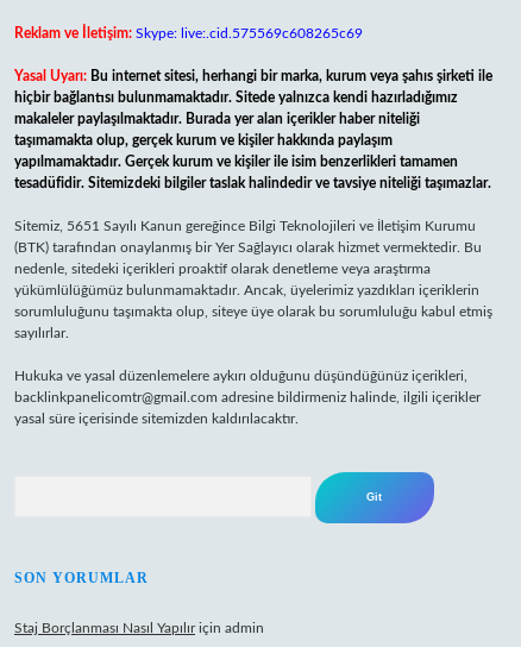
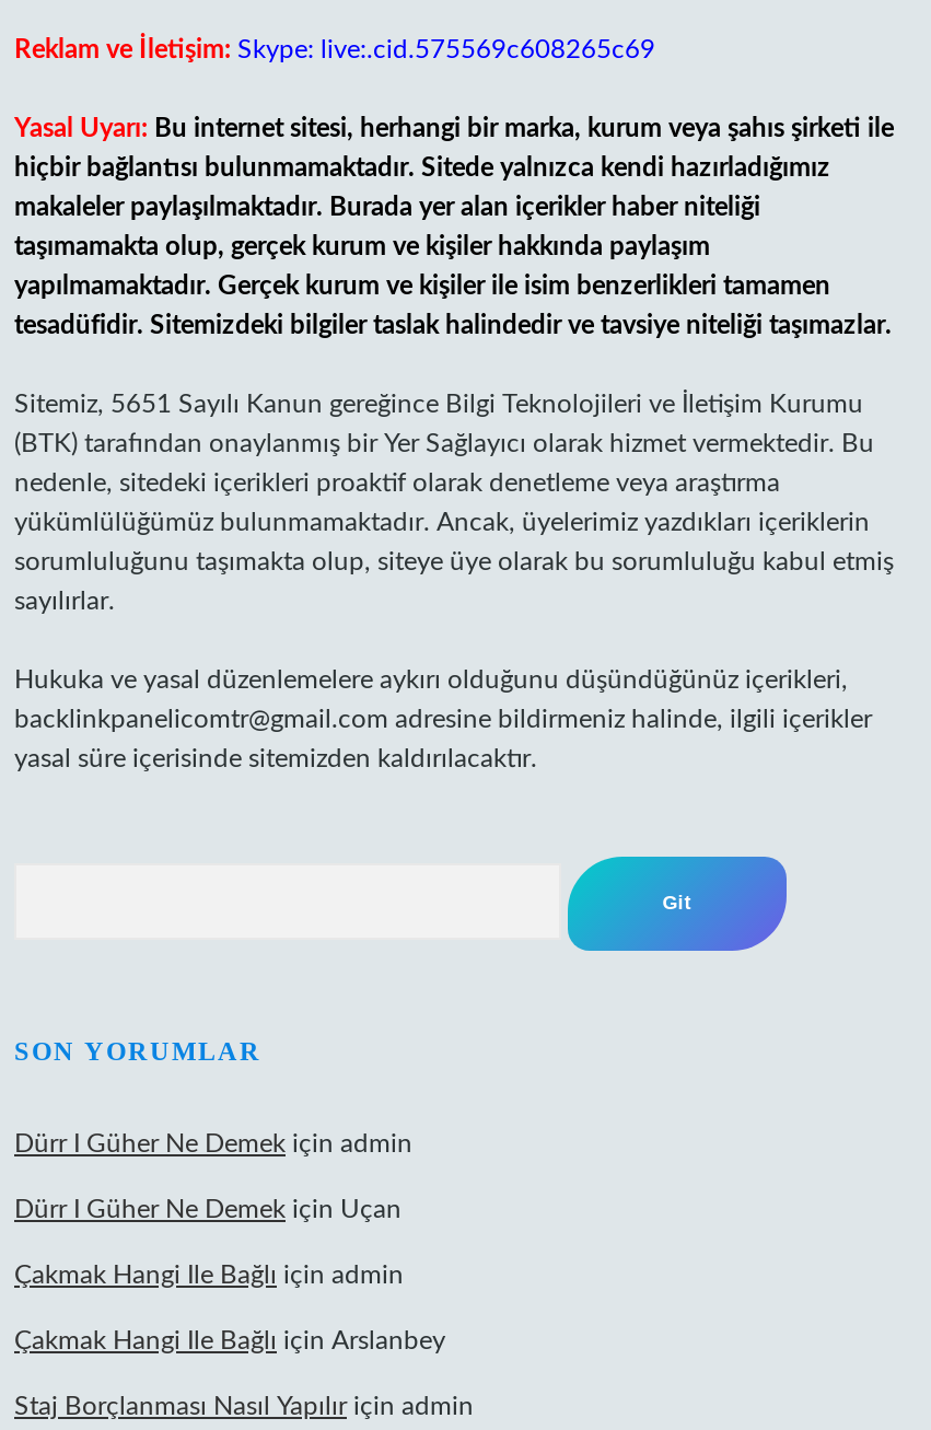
+ Dürr I Güher Ne Demek için admin
+ Dürr I Güher Ne Demek için Uçan
+ Çakmak Hangi Ile Bağlı için admin
+ Çakmak Hangi Ile Bağlı için Arslanbey
